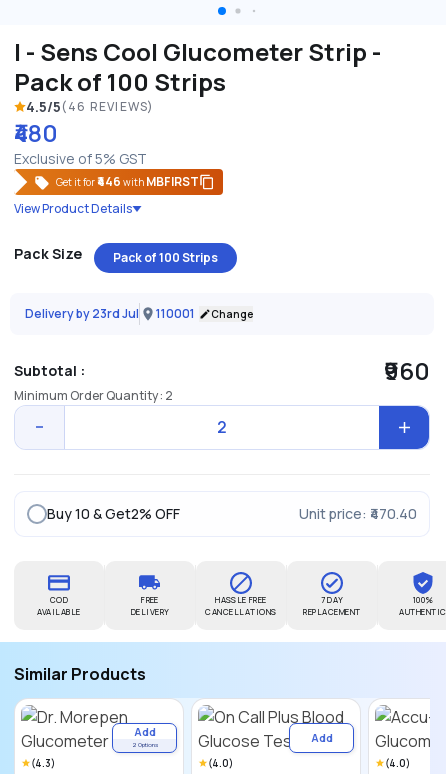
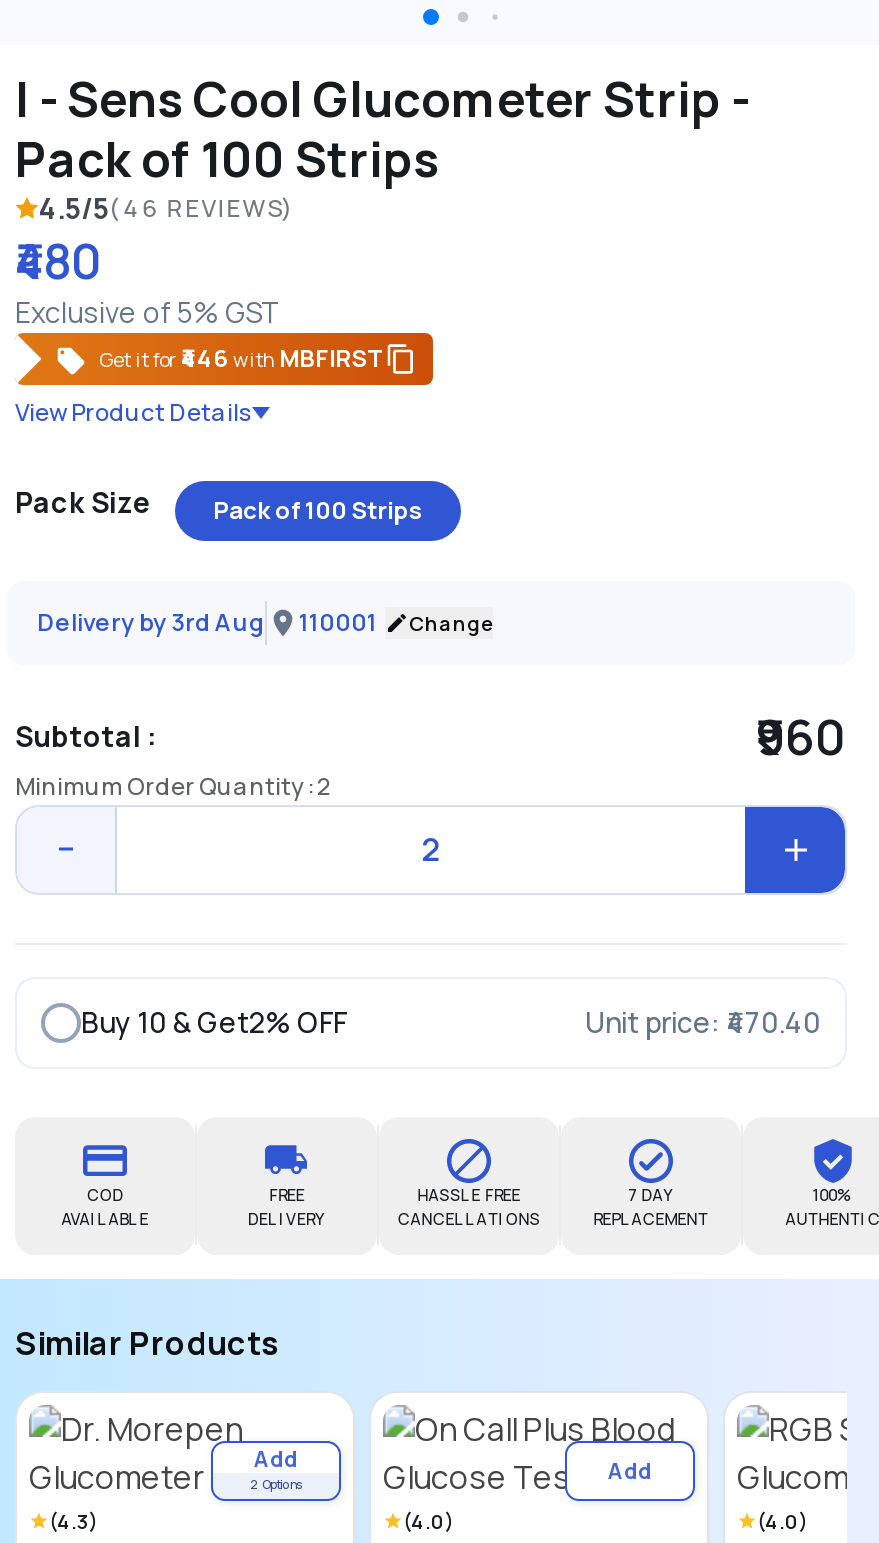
- Delivery by 23rd Jul
+ Delivery by 3rd Aug
